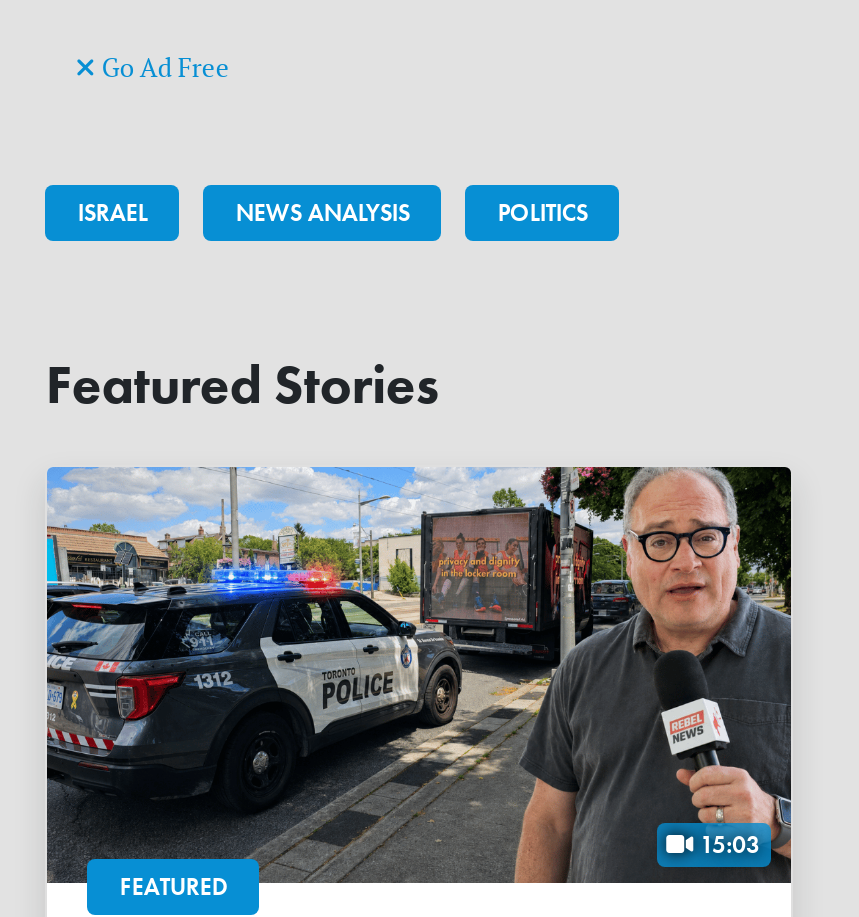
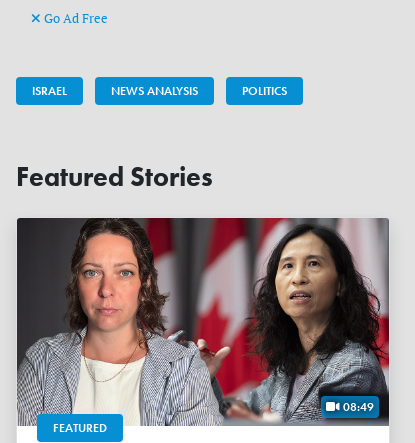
- [image]
- 15:03
+ [image]
+ 08:49
